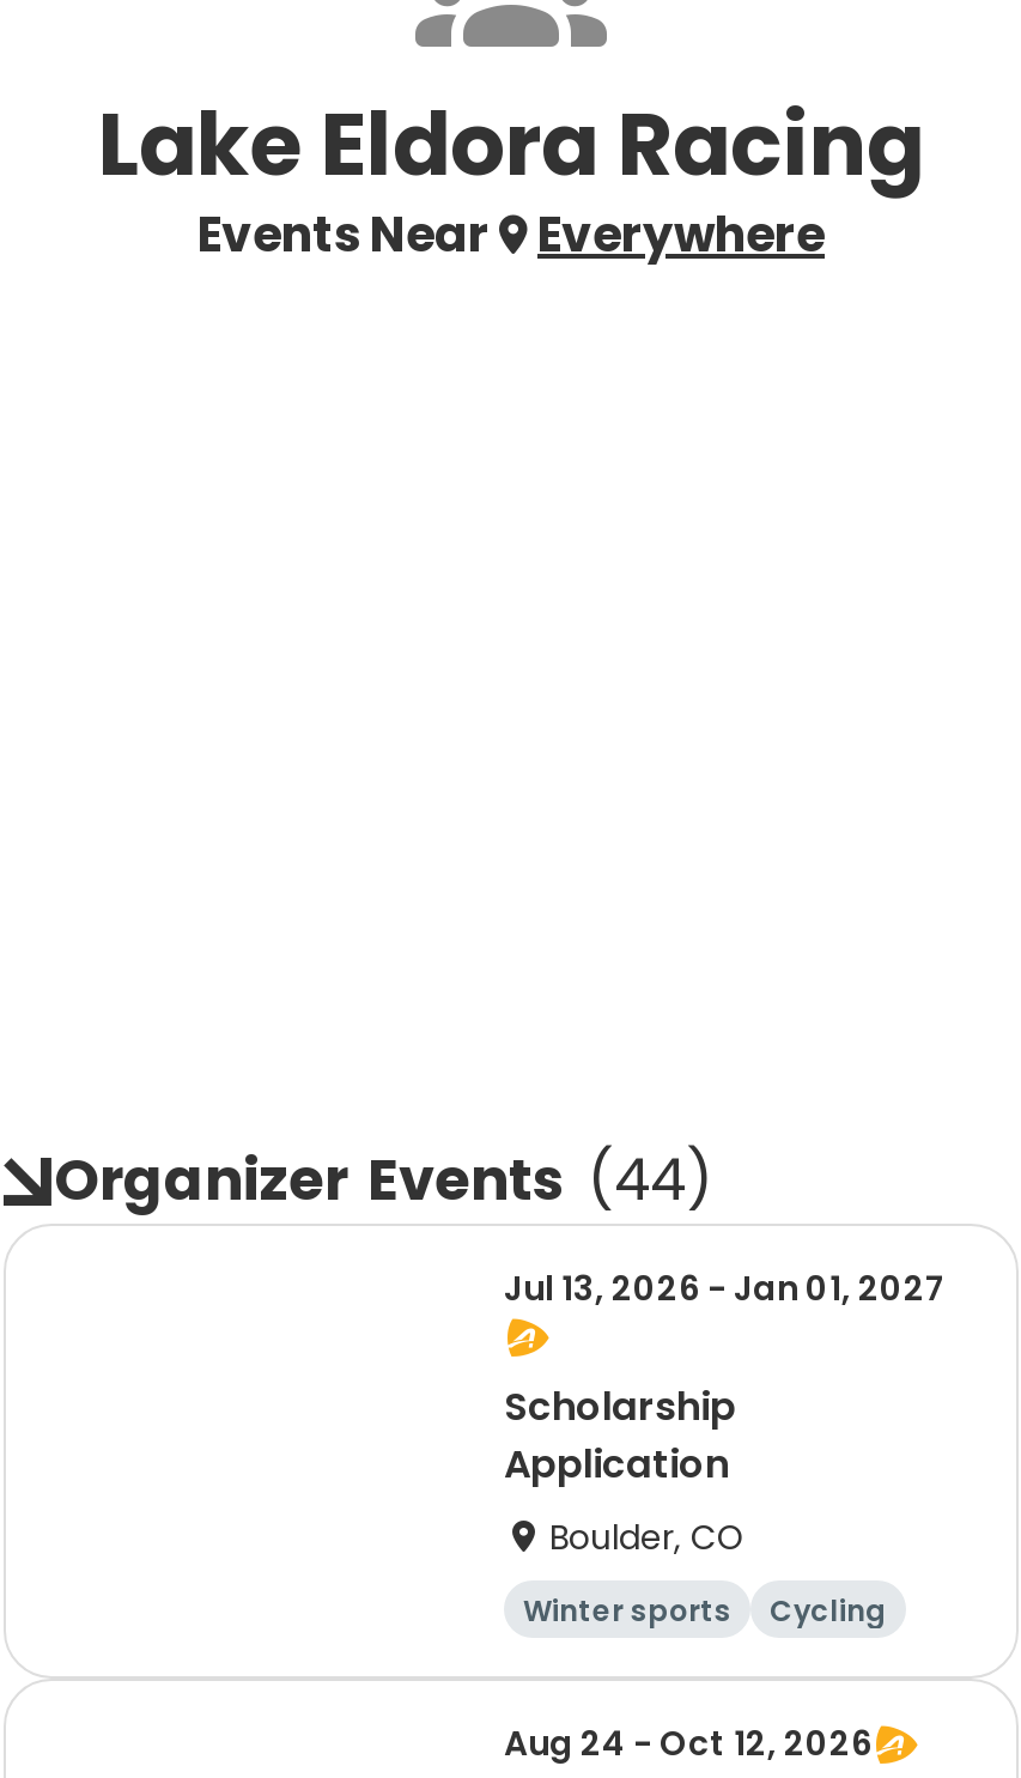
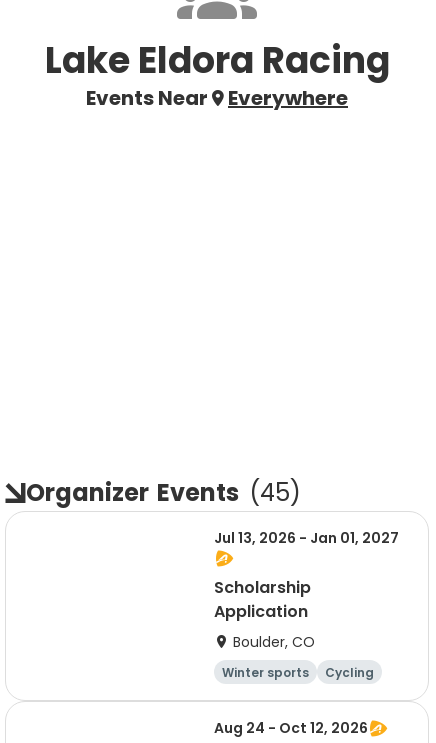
- Organizer Events (44)
+ Organizer Events (45)
